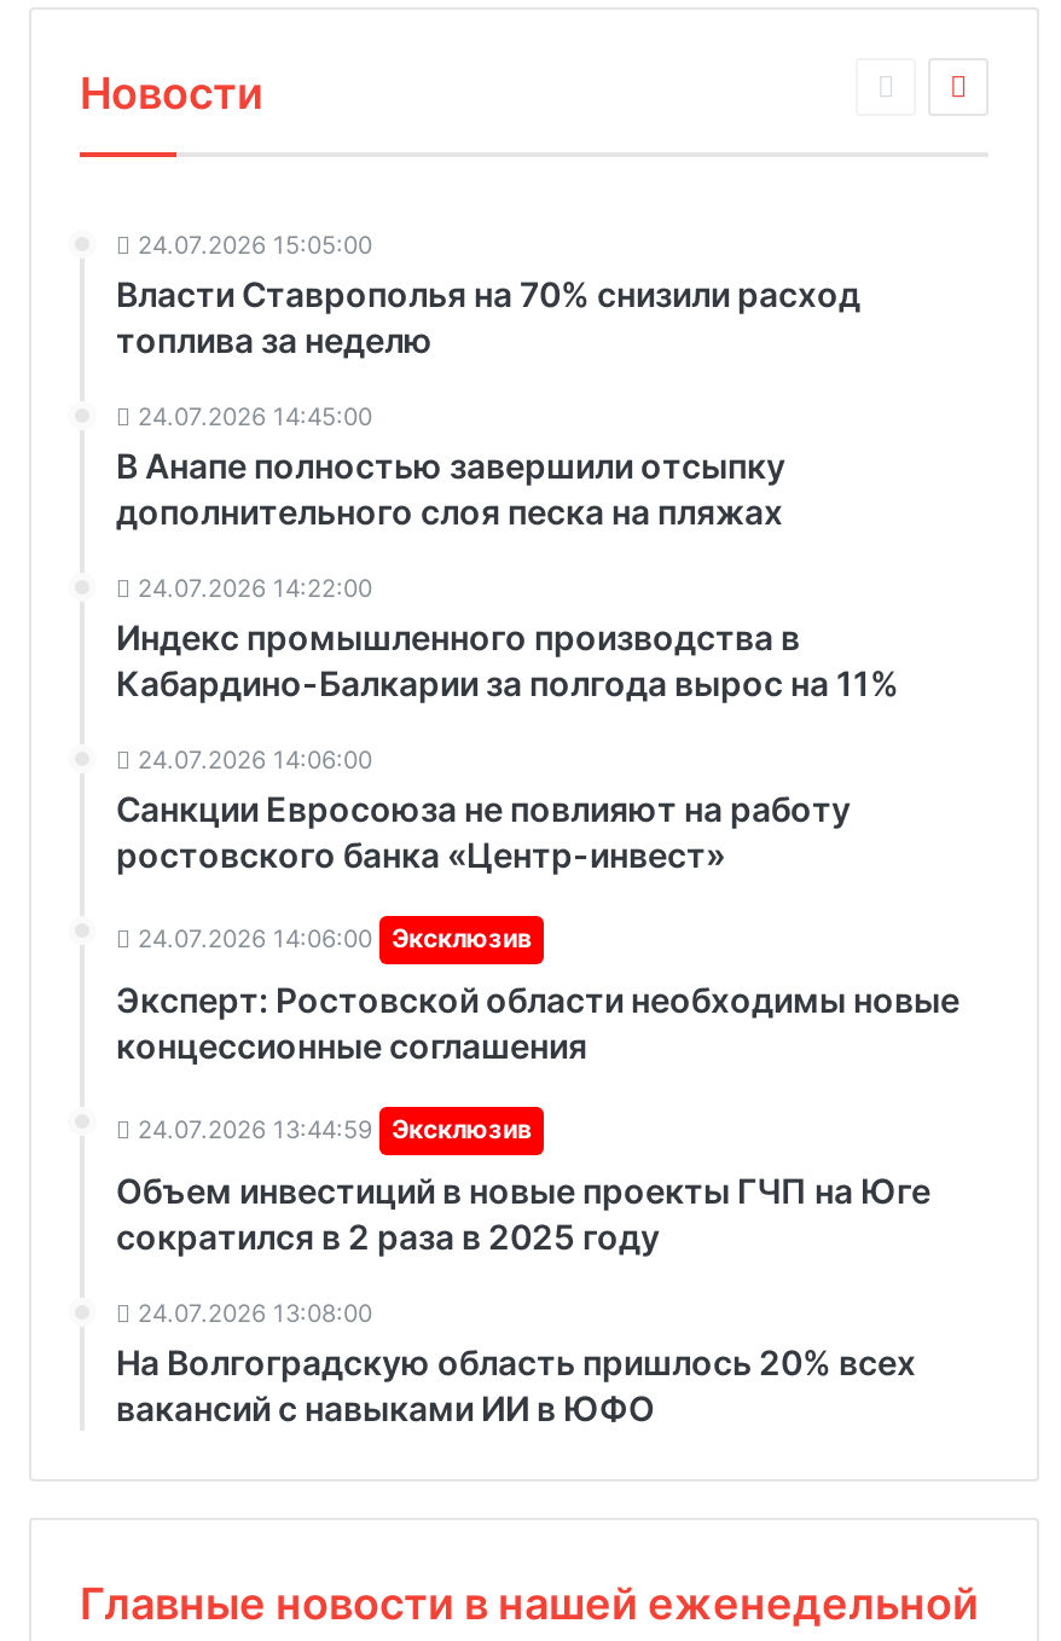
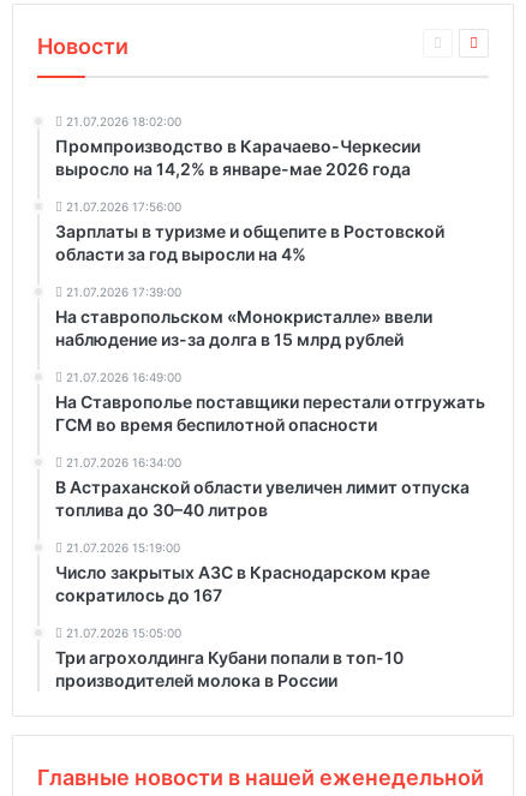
- 24.07.2026 15:05:00
- Власти Ставрополья на 70% снизили расход
- топлива за неделю
- 24.07.2026 14:45:00
- В Анапе полностью завершили отсыпку
- дополнительного слоя песка на пляжах
- 24.07.2026 14:22:00
- Индекс промышленного производства в
- Кабардино-Балкарии за полгода вырос на 11%
- 24.07.2026 14:06:00
- Санкции Евросоюза не повлияют на работу
- ростовского банка «Центр-инвест»
- 24.07.2026 14:06:00
- Эксклюзив
- Эксперт: Ростовской области необходимы новые
- концессионные соглашения
- 24.07.2026 13:44:59
- Эксклюзив
- Объем инвестиций в новые проекты ГЧП на Юге
- сократился в 2 раза в 2025 году
- 24.07.2026 13:08:00
- На Волгоградскую область пришлось 20% всех
- вакансий с навыками ИИ в ЮФО
+ 21.07.2026 18:02:00
+ Промпроизводство в Карачаево-Черкесии
+ выросло на 14,2% в январе-мае 2026 года
+ 21.07.2026 17:56:00
+ Зарплаты в туризме и общепите в Ростовской
+ области за год выросли на 4%
+ 21.07.2026 17:39:00
+ На ставропольском «Монокристалле» ввели
+ наблюдение из-за долга в 15 млрд рублей
+ 21.07.2026 16:49:00
+ На Ставрополье поставщики перестали отгружать
+ ГСМ во время беспилотной опасности
+ 21.07.2026 16:34:00
+ В Астраханской области увеличен лимит отпуска
+ топлива до 30–40 литров
+ 21.07.2026 15:19:00
+ Число закрытых АЗС в Краснодарском крае
+ сократилось до 167
+ 21.07.2026 15:05:00
+ Три агрохолдинга Кубани попали в топ-10
+ производителей молока в России
